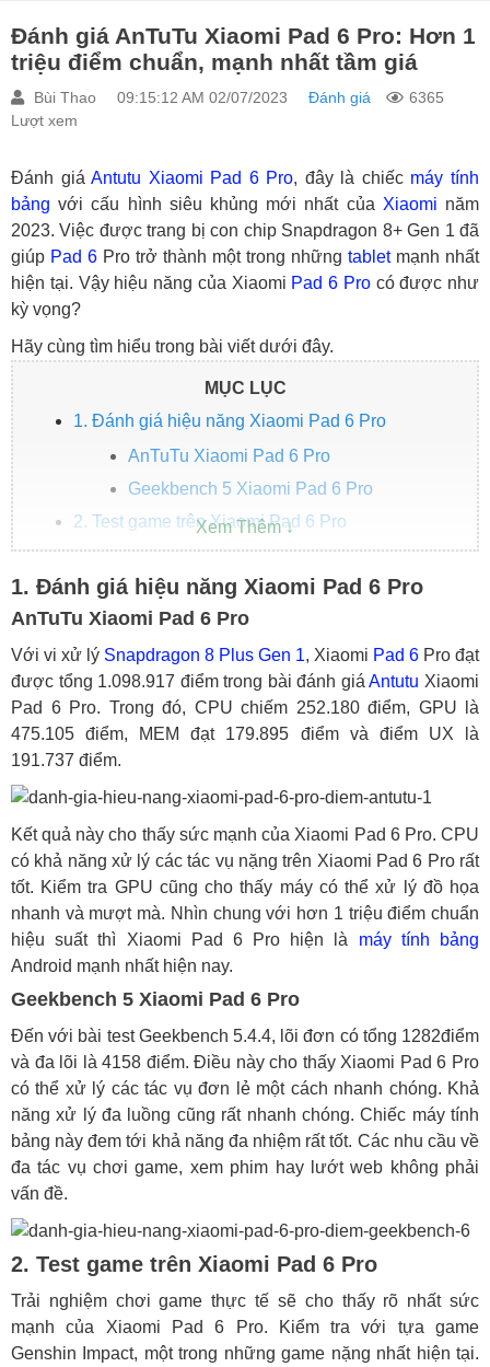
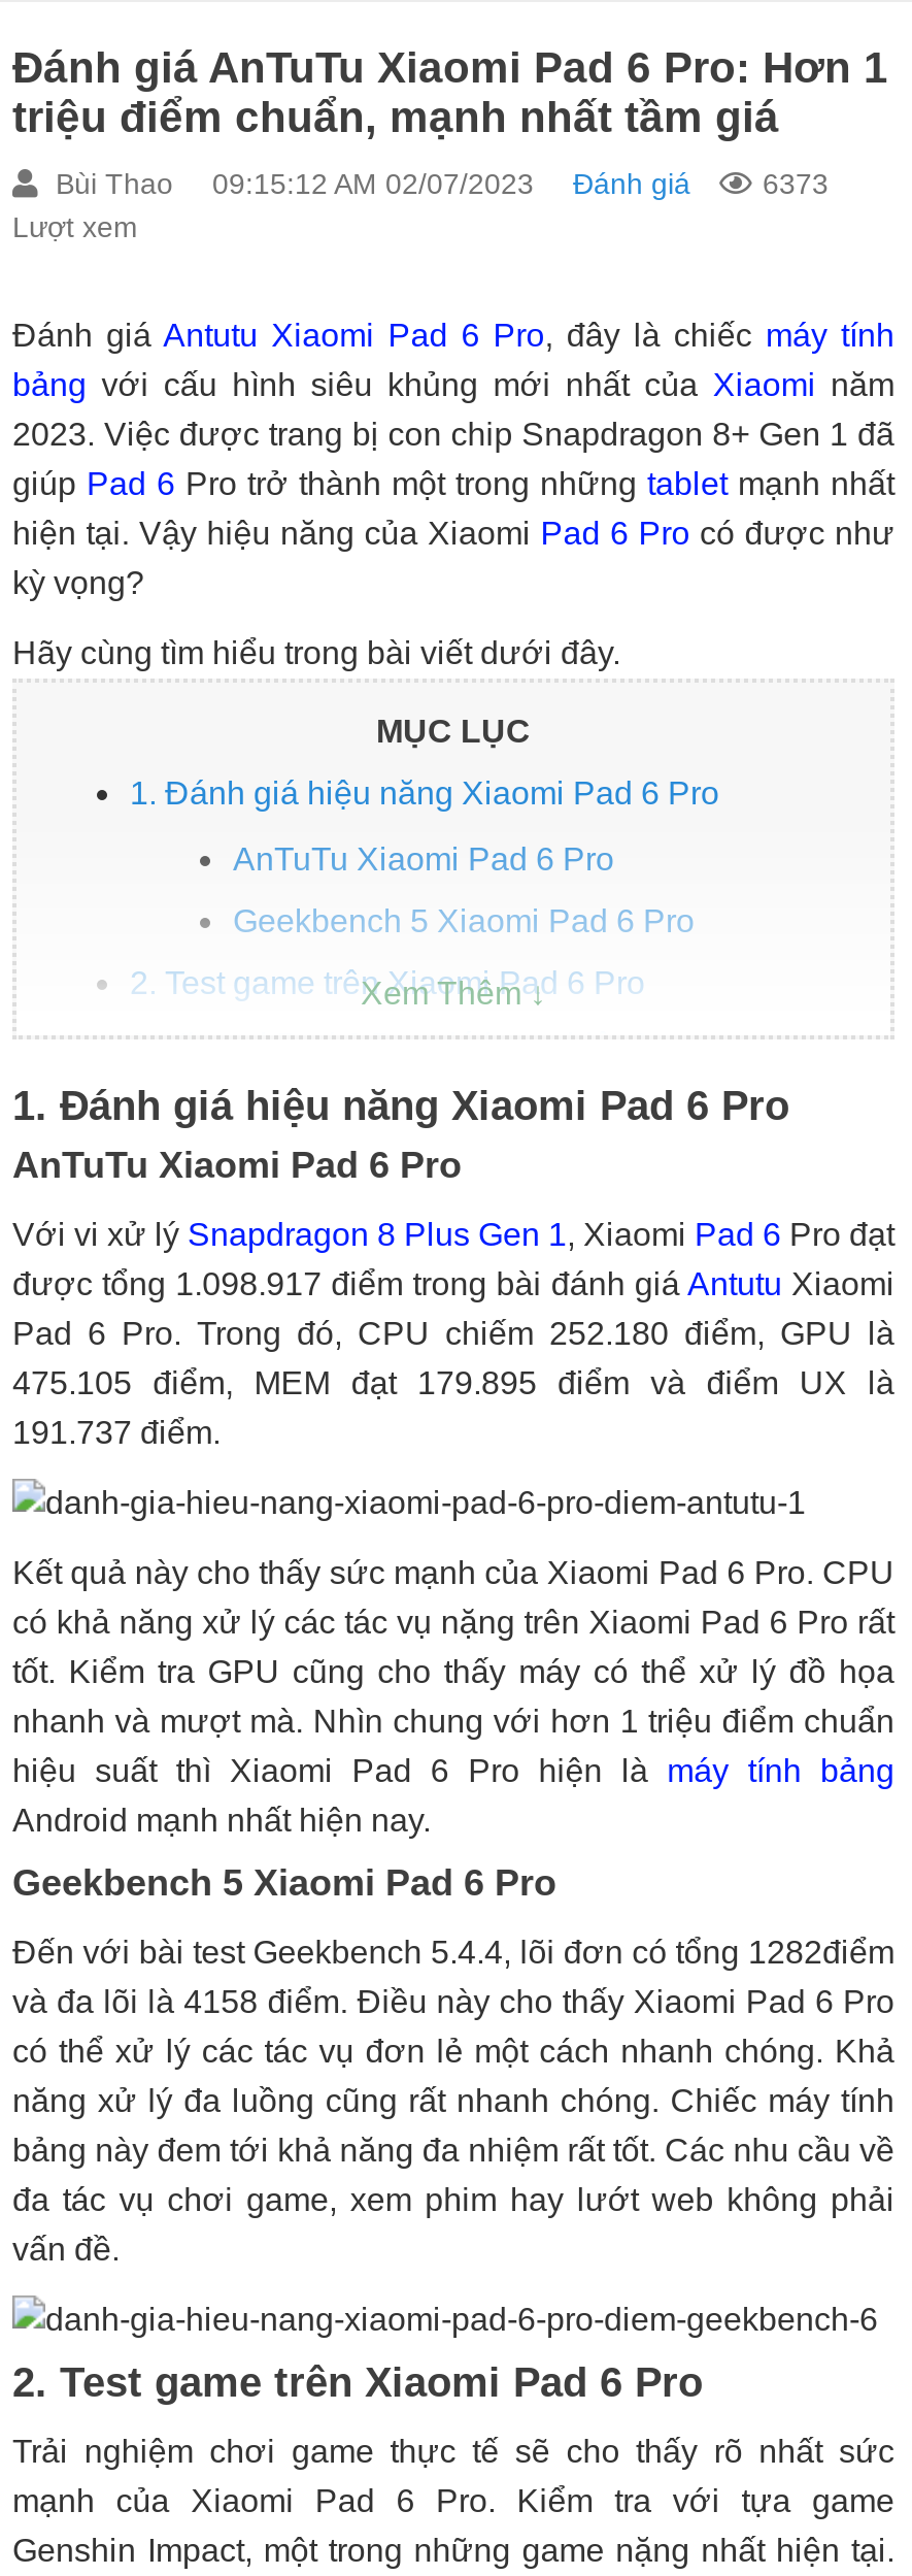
- 6365
+ 6373
